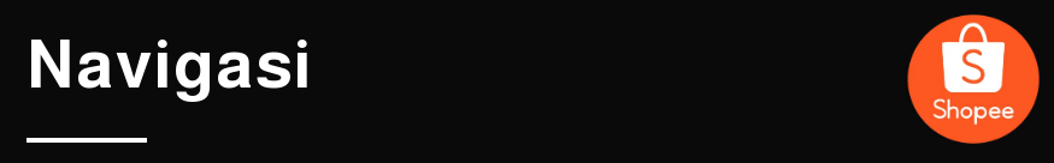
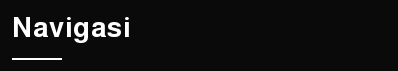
- [image]
